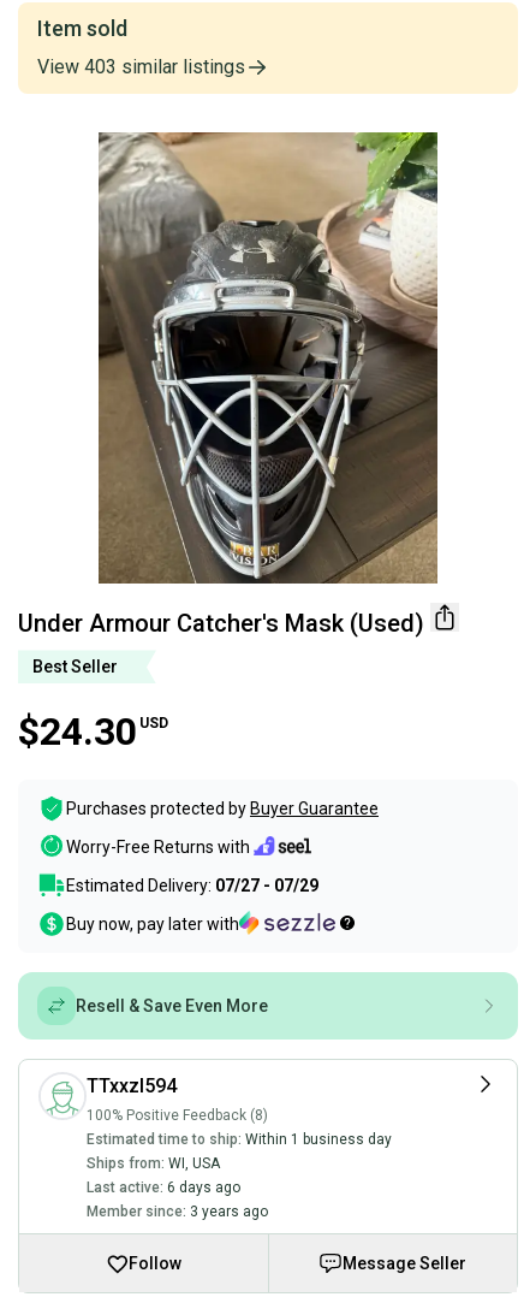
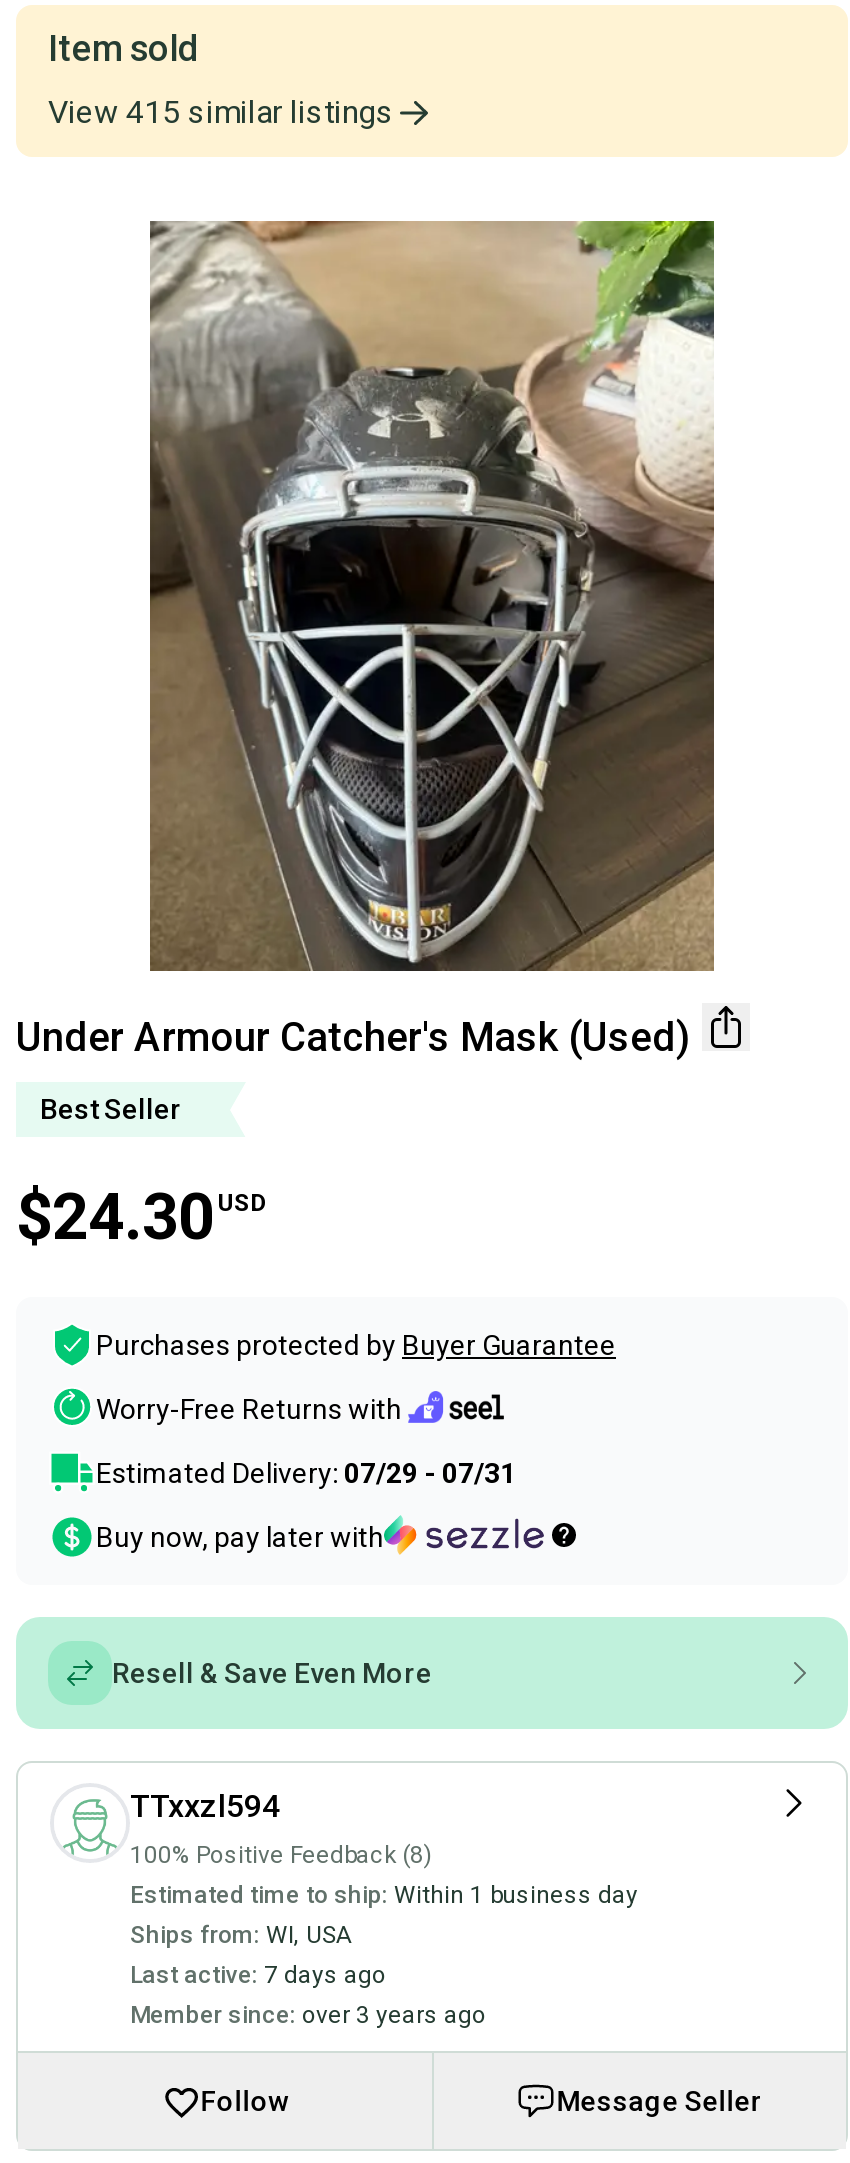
- View 403 similar listings
+ View 415 similar listings

- Estimated Delivery: 07/27 - 07/29
+ Estimated Delivery: 07/29 - 07/31

- Last active: 6 days ago
- Member since: 3 years ago
+ Last active: 7 days ago
+ Member since: over 3 years ago
